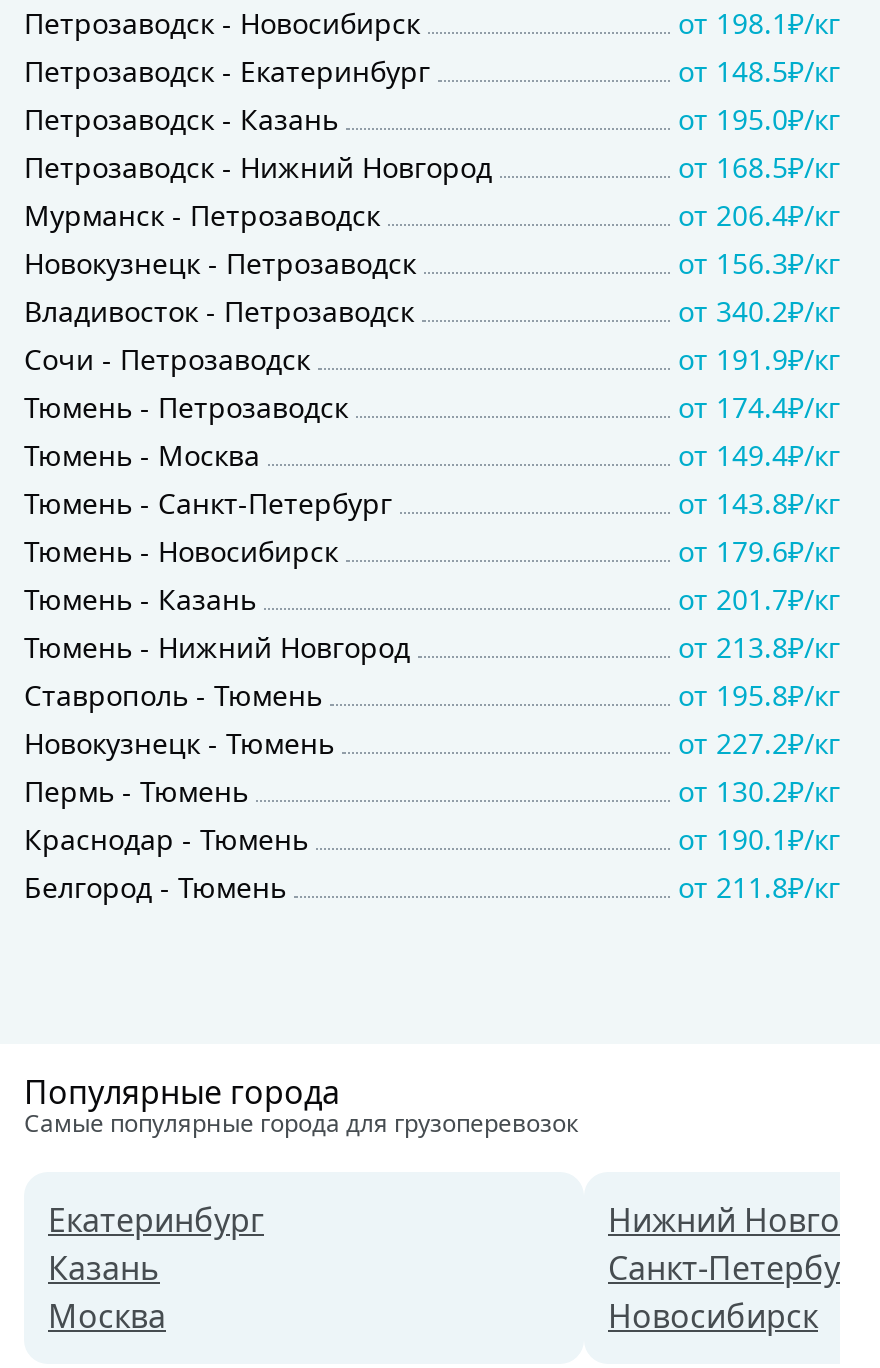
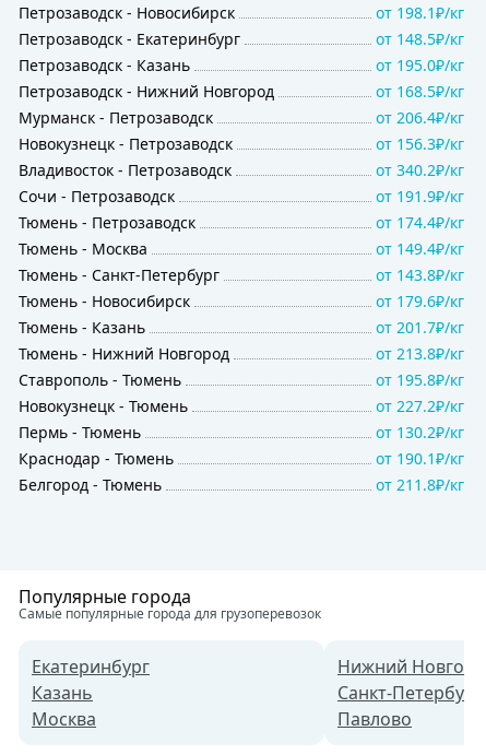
- Новосибирск
+ Павлово
